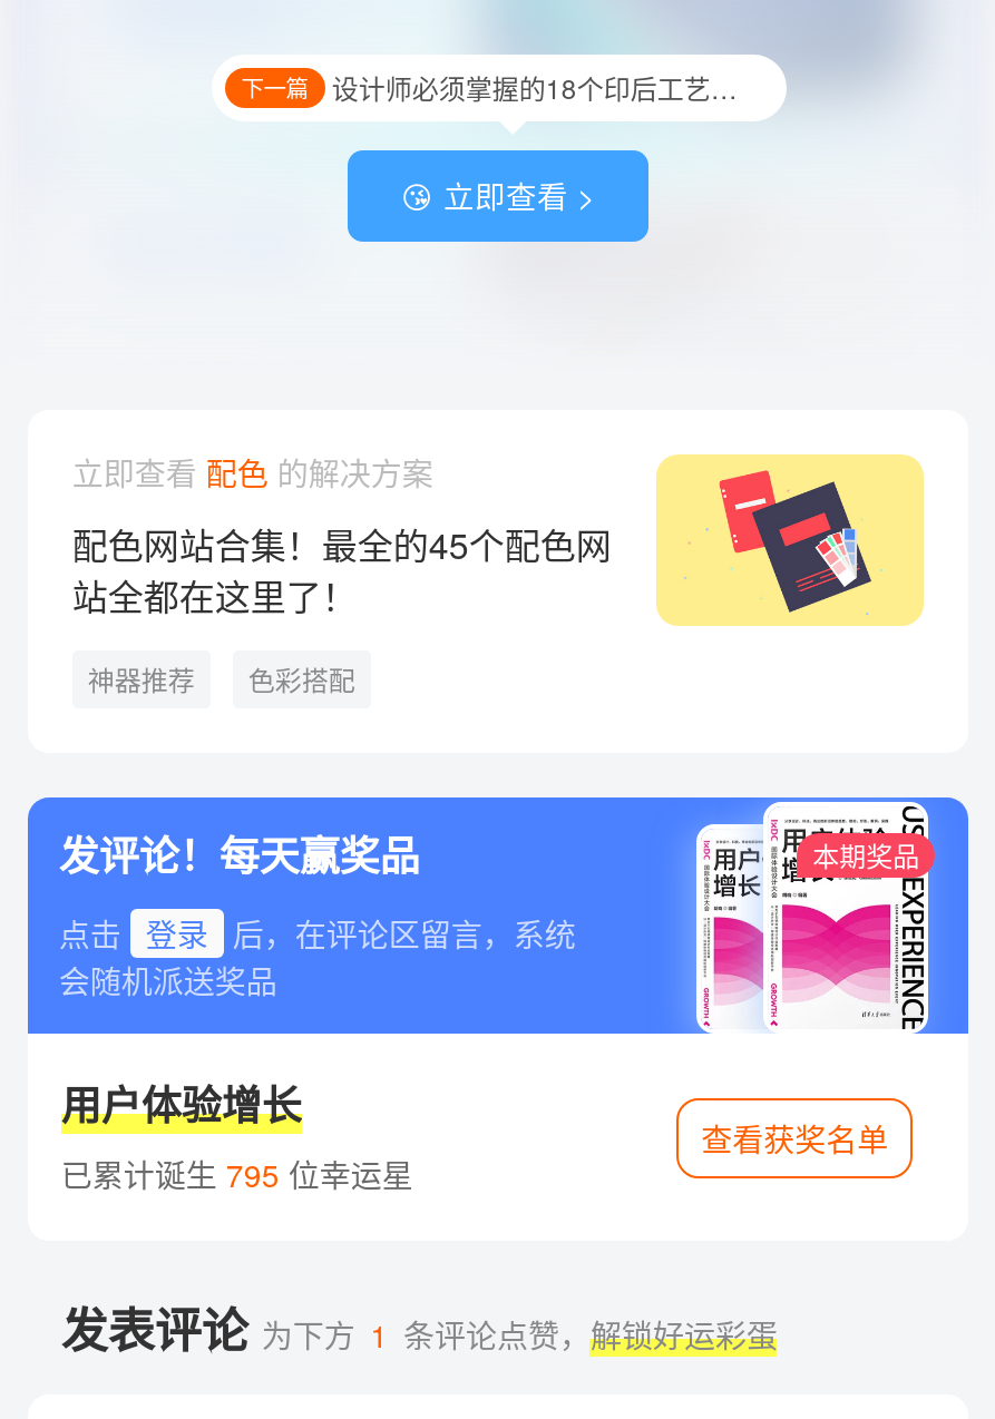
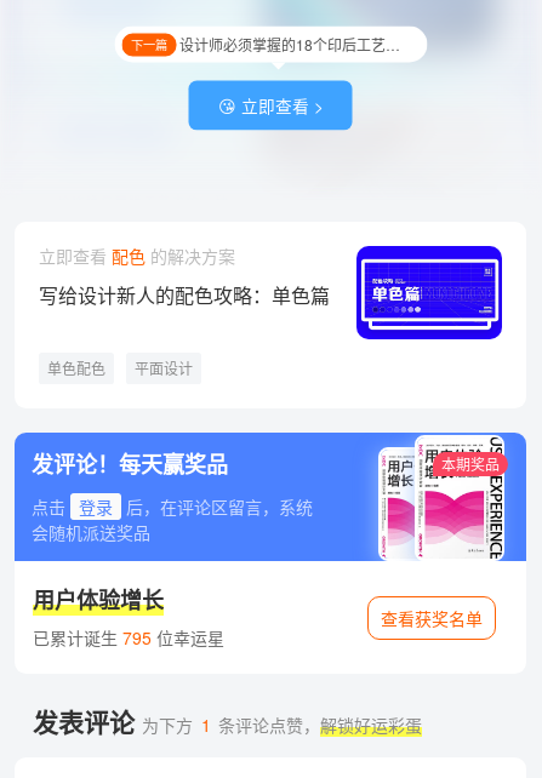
- [image]
- 配色网站合集！最全的45个配色网
- 站全都在这里了！
+ [image]
+ 写给设计新人的配色攻略：单色篇

- 神器推荐
- 色彩搭配
+ 单色配色
+ 平面设计
